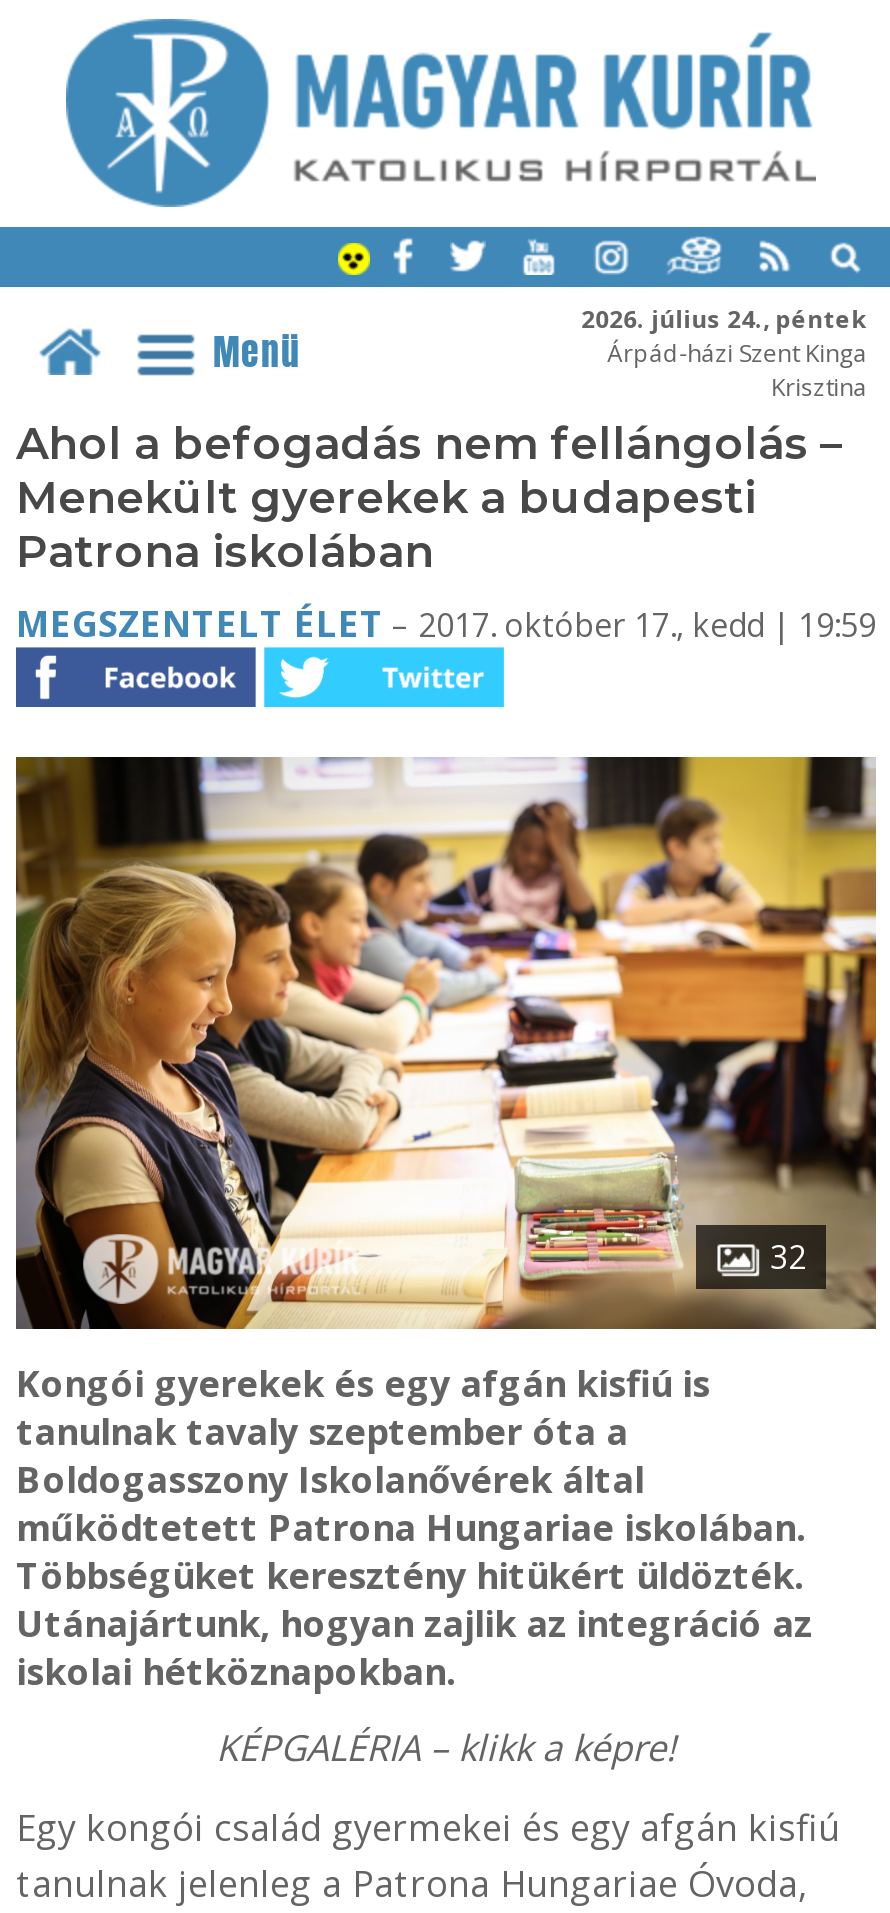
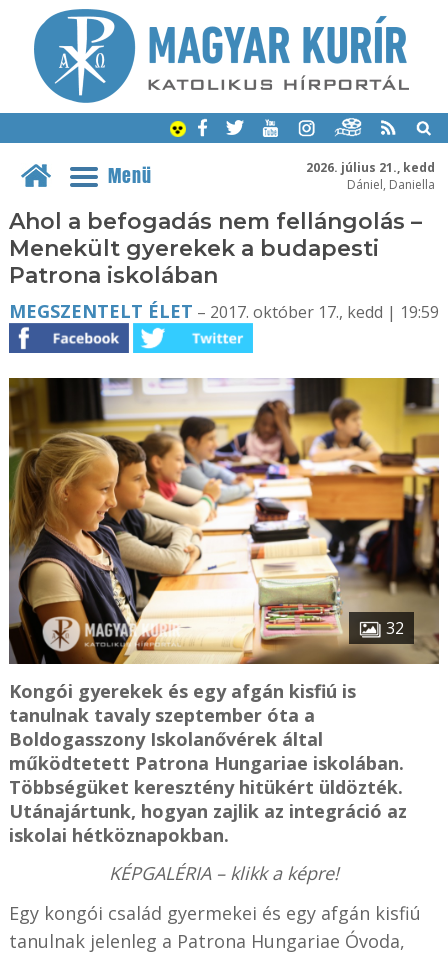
- 2026. július 24., péntek
- Árpád-házi Szent Kinga
- Krisztina
+ 2026. július 21., kedd
+ Dániel, Daniella
